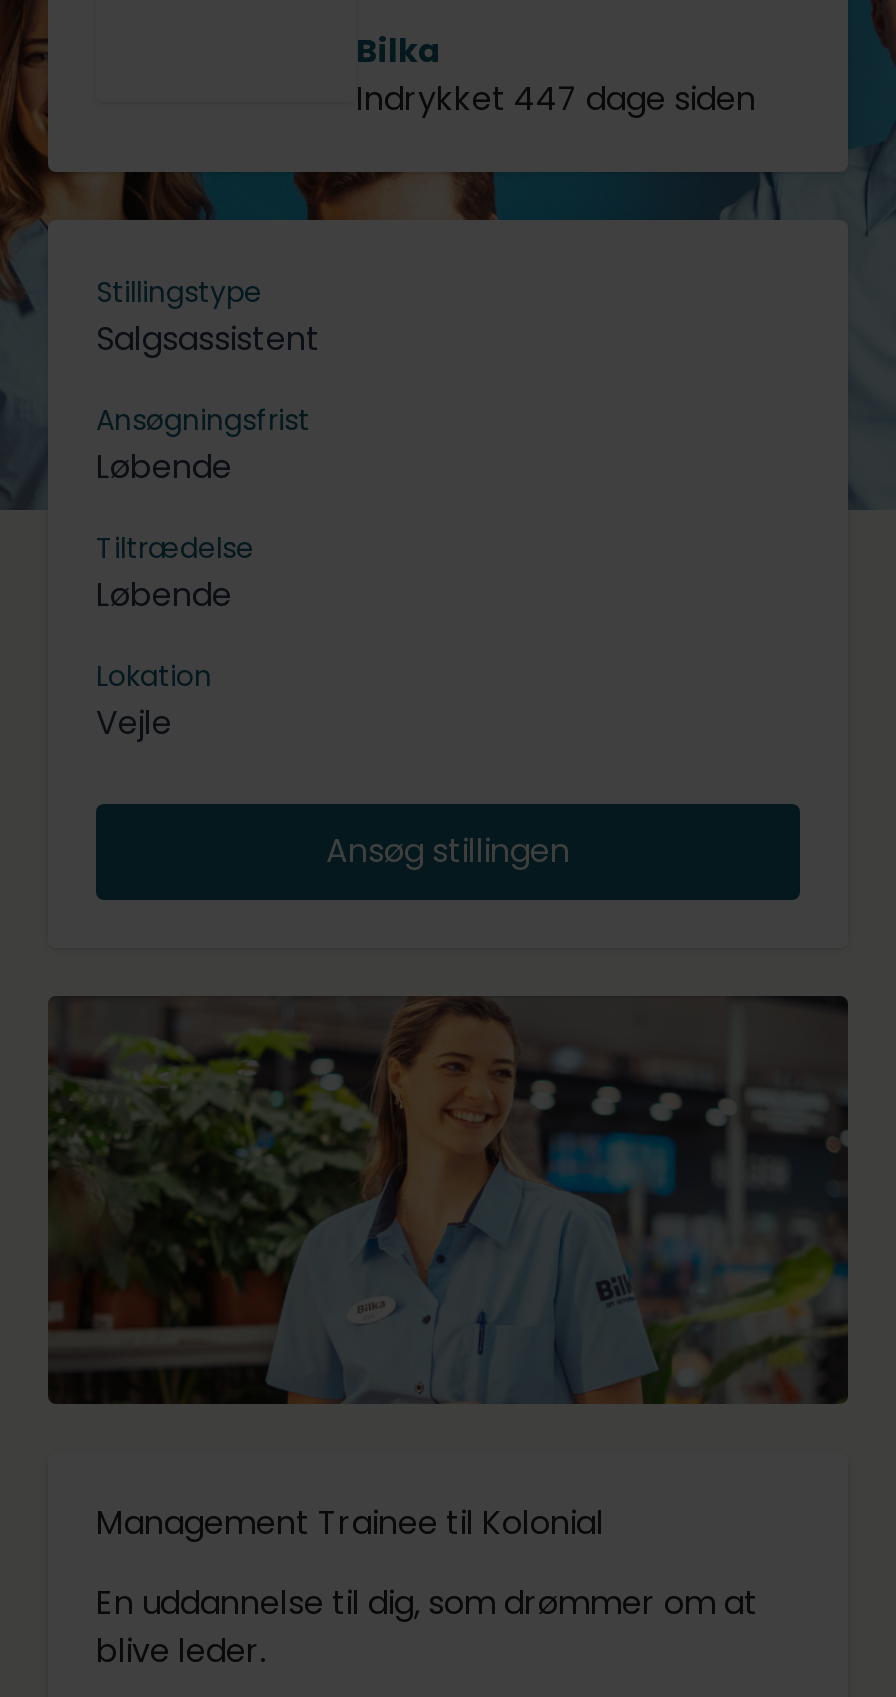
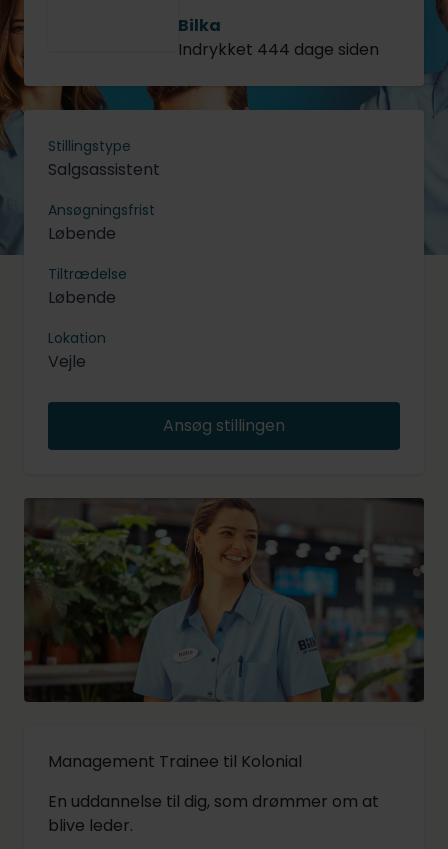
- Indrykket 447 dage siden
+ Indrykket 444 dage siden
